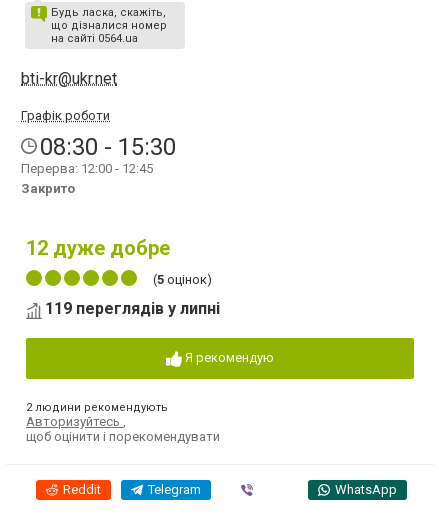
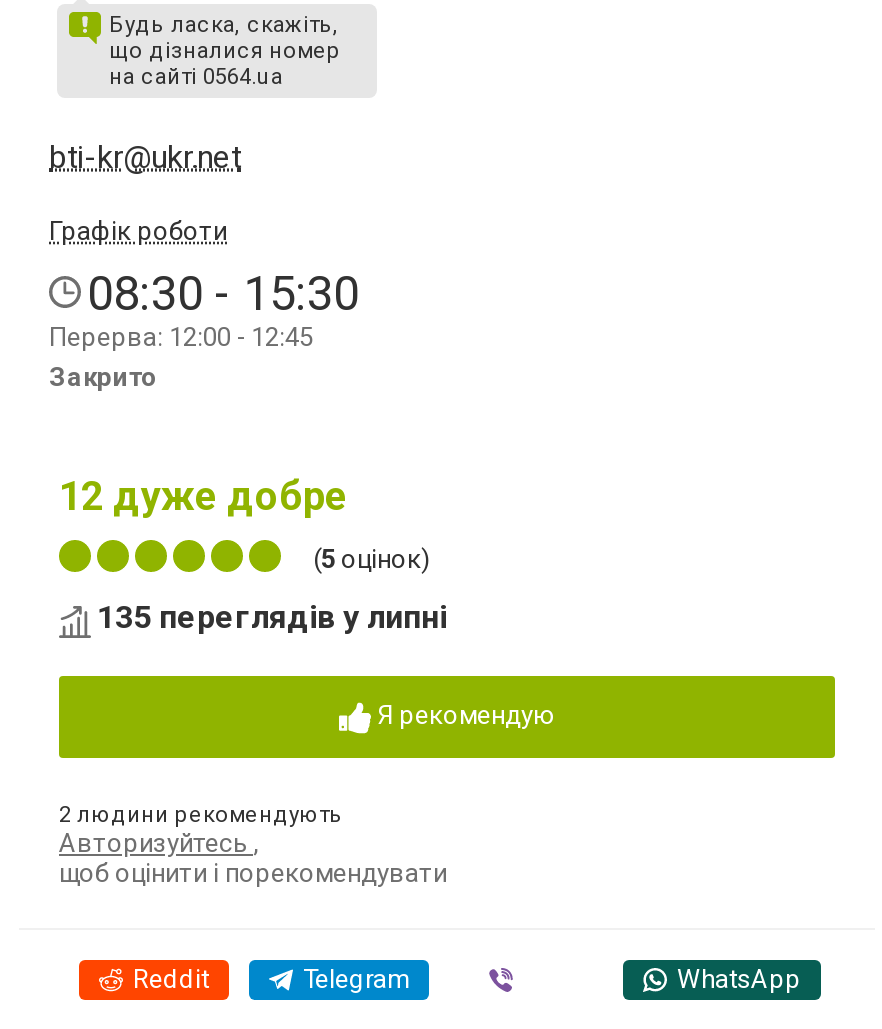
- 119 переглядів у липні
+ 135 переглядів у липні
